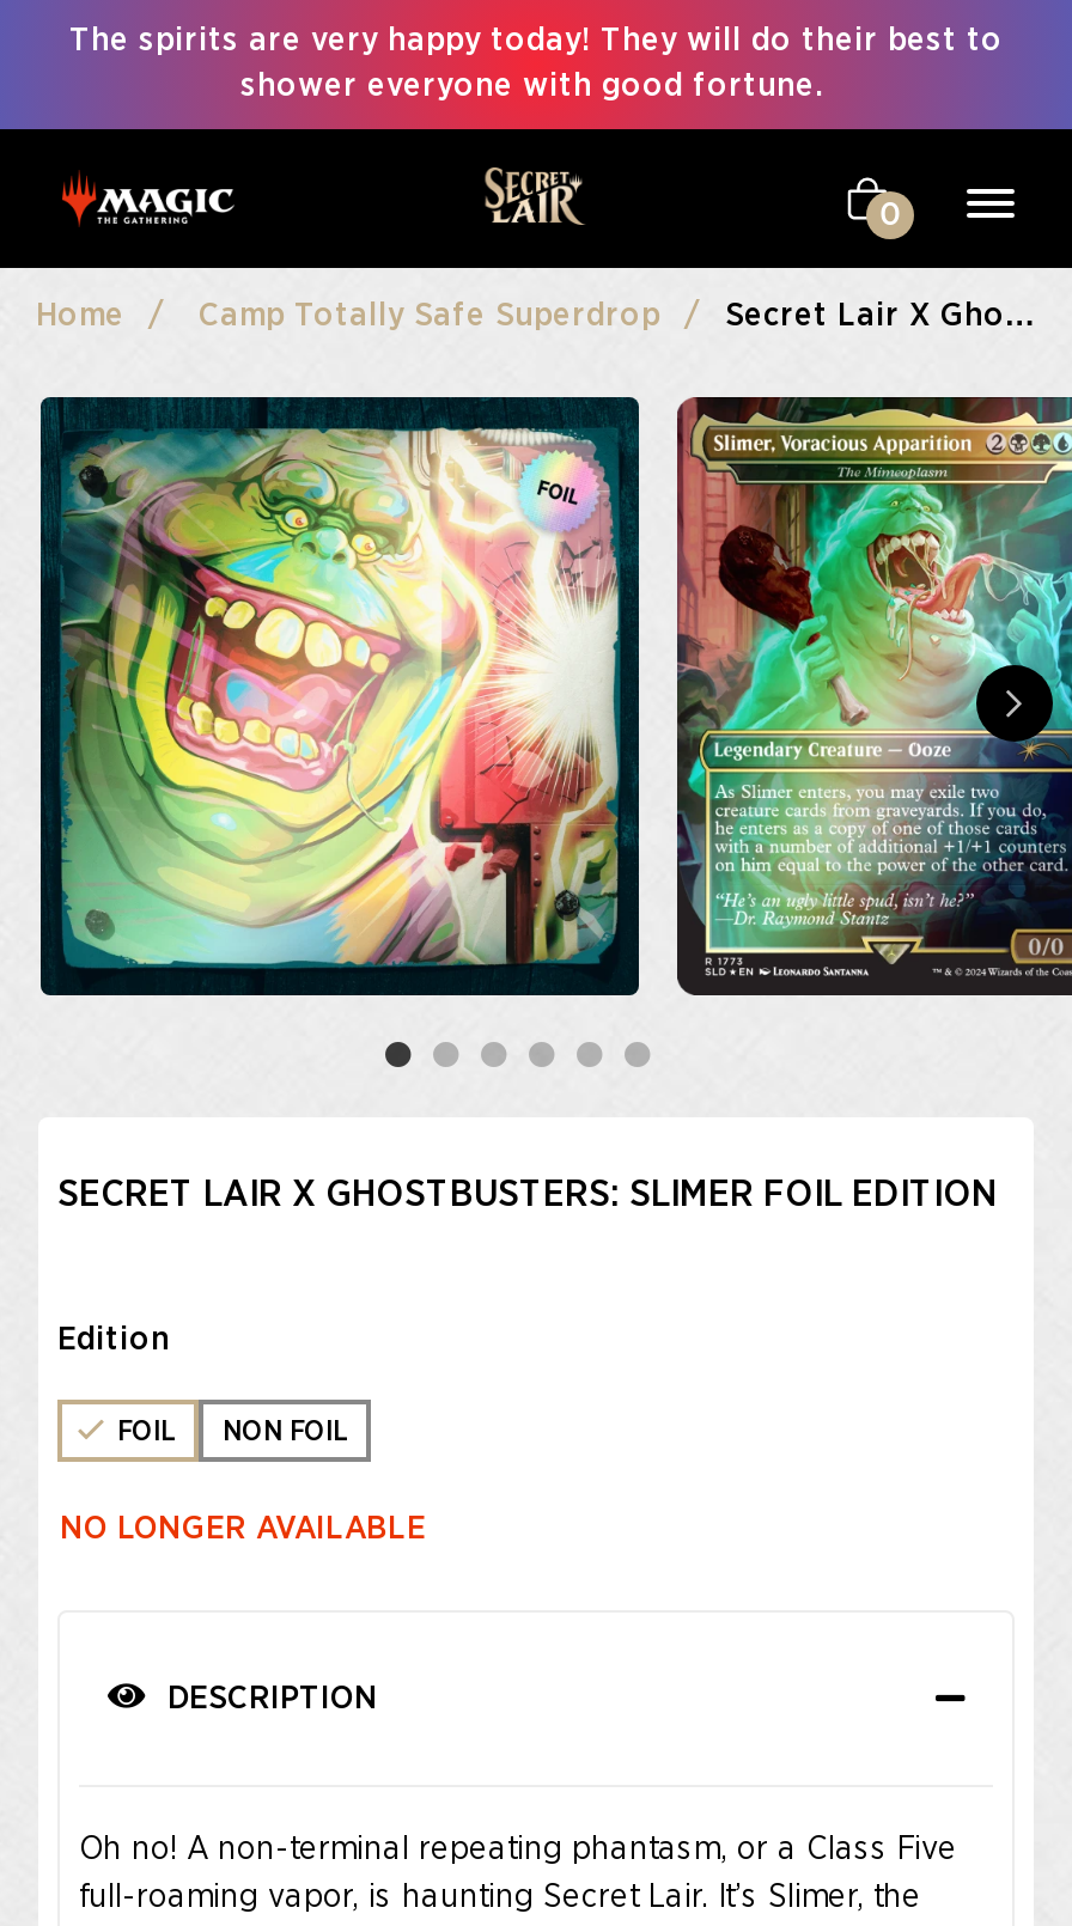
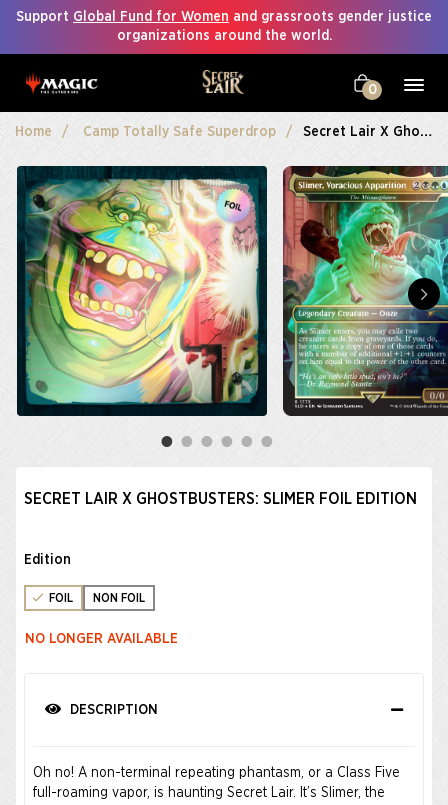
- The spirits are very happy today! They will do their best to
- shower everyone with good fortune.
+ Support Global Fund for Women and grassroots gender justice
+ organizations around the world.
